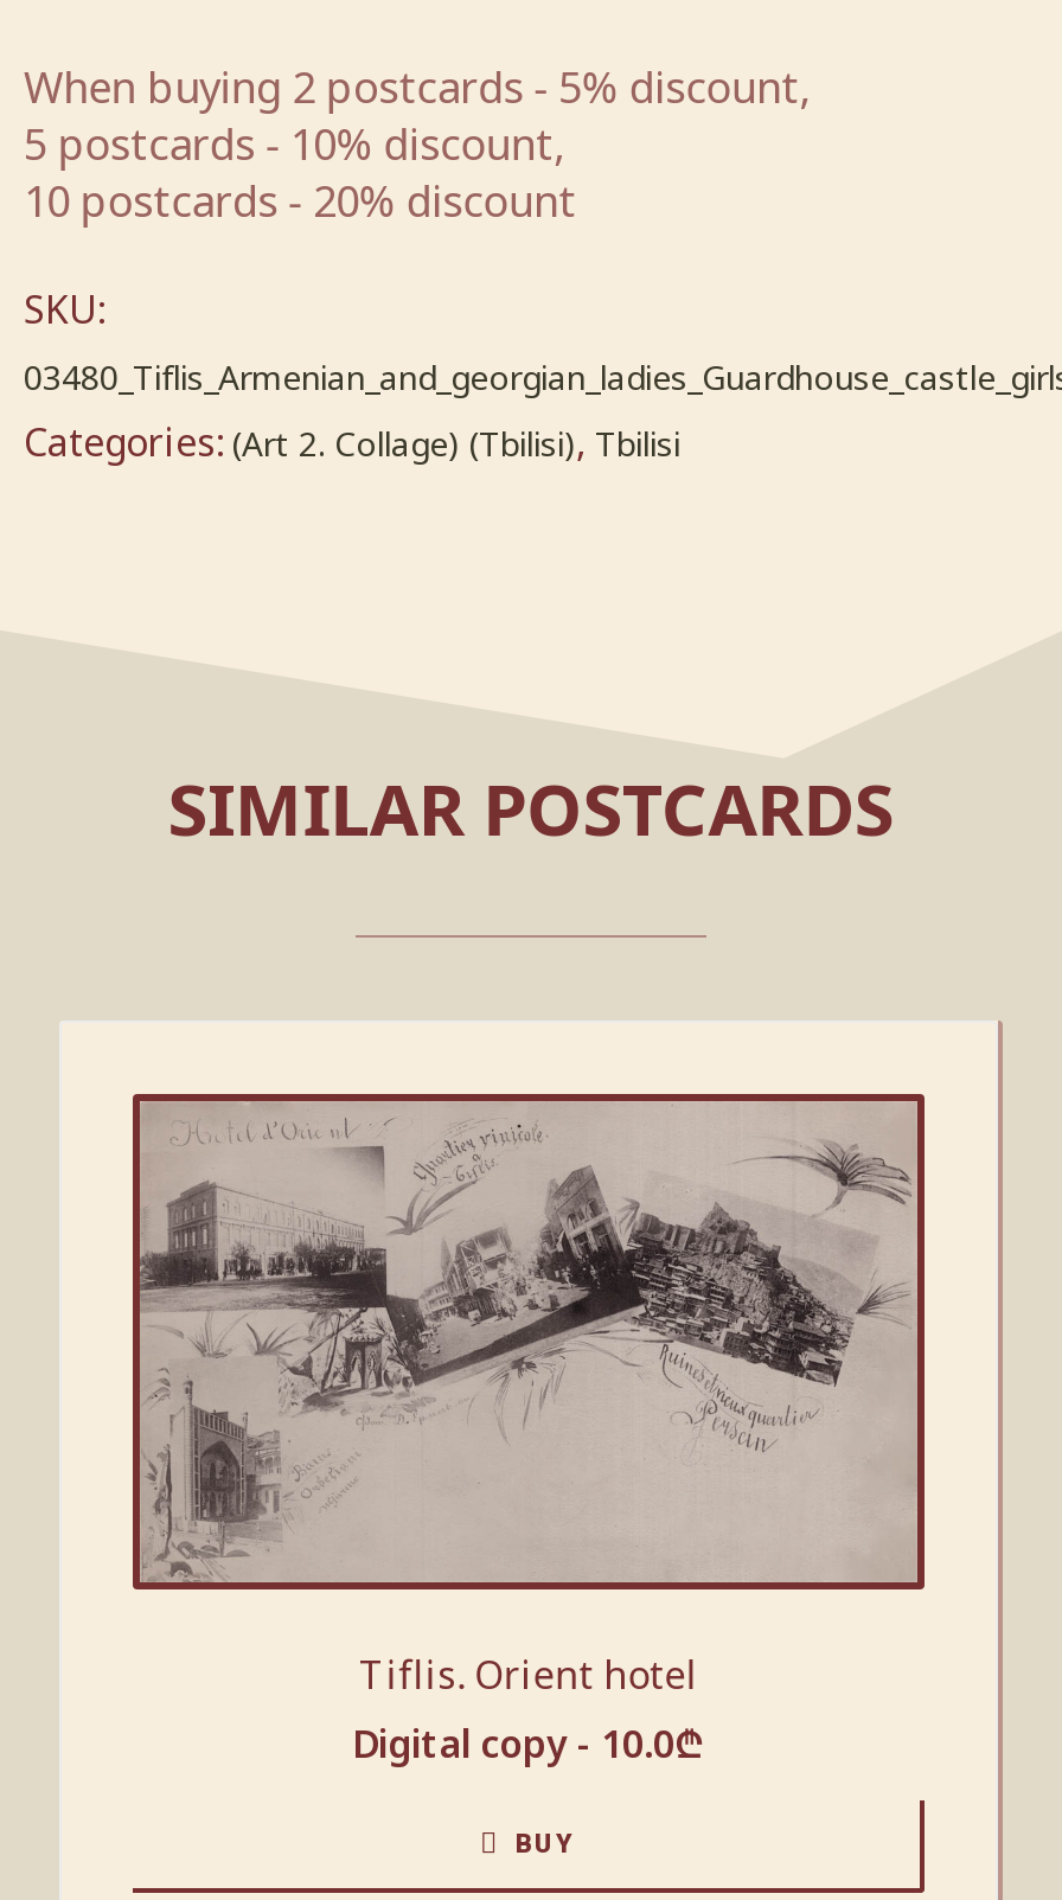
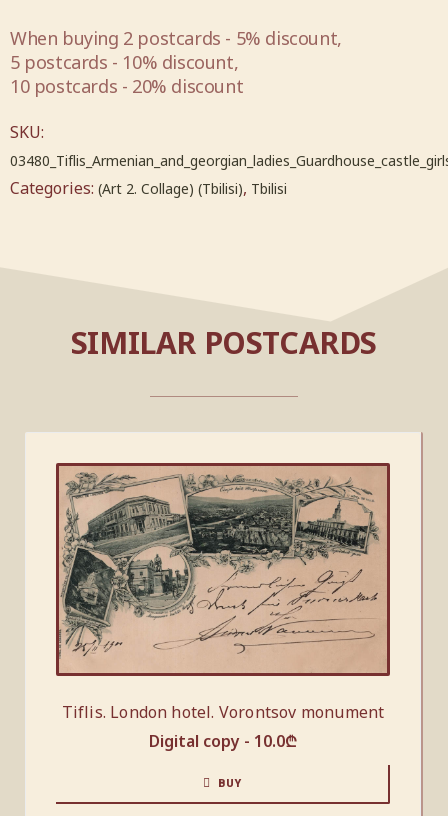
- [image]
- Tiflis. Orient hotel
+ [image]
+ Tiflis. London hotel. Vorontsov monument
